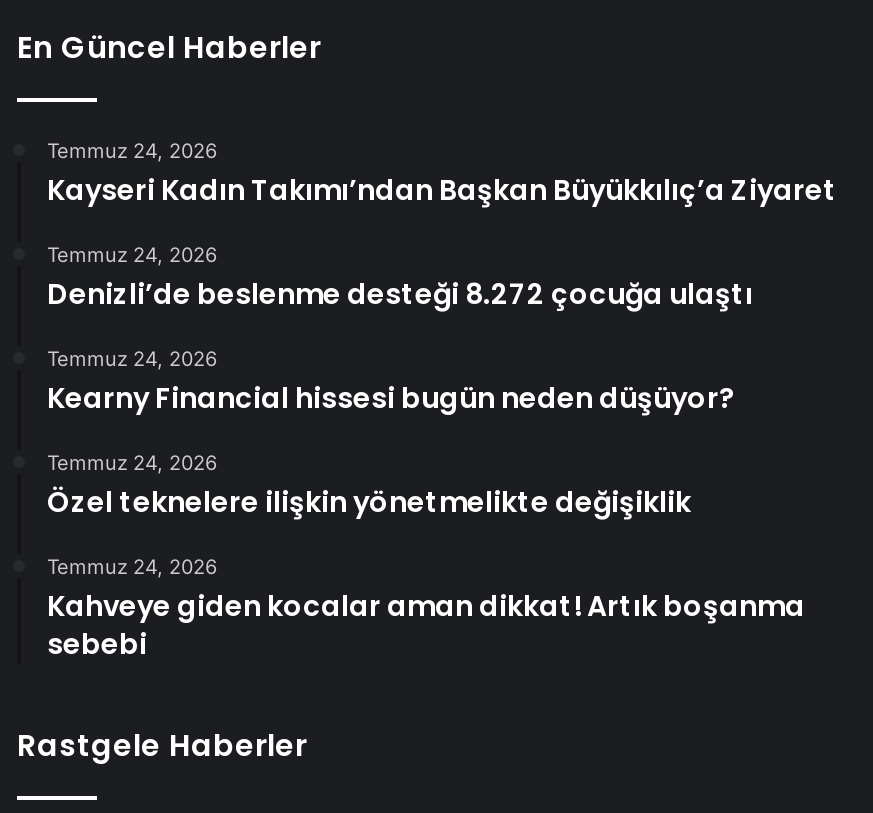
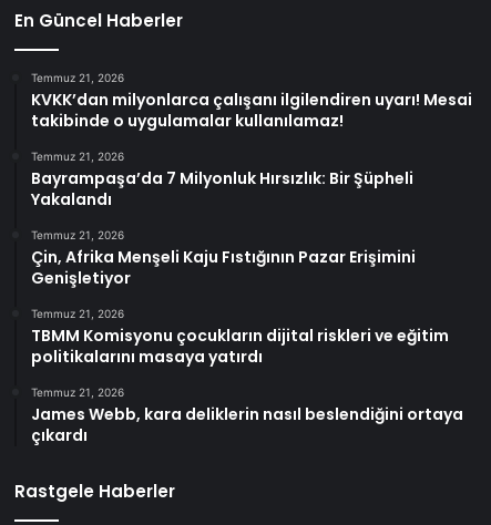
- Temmuz 24, 2026
- Kayseri Kadın Takımı’ndan Başkan Büyükkılıç’a Ziyaret
+ Temmuz 21, 2026
+ KVKK’dan milyonlarca çalışanı ilgilendiren uyarı! Mesai
+ takibinde o uygulamalar kullanılamaz!

- Temmuz 24, 2026
- Denizli’de beslenme desteği 8.272 çocuğa ulaştı
+ Temmuz 21, 2026
+ Bayrampaşa’da 7 Milyonluk Hırsızlık: Bir Şüpheli
+ Yakalandı

- Temmuz 24, 2026
- Kearny Financial hissesi bugün neden düşüyor?
+ Temmuz 21, 2026
+ Çin, Afrika Menşeli Kaju Fıstığının Pazar Erişimini
+ Genişletiyor

- Temmuz 24, 2026
- Özel teknelere ilişkin yönetmelikte değişiklik
+ Temmuz 21, 2026
+ TBMM Komisyonu çocukların dijital riskleri ve eğitim
+ politikalarını masaya yatırdı

- Temmuz 24, 2026
- Kahveye giden kocalar aman dikkat! Artık boşanma
- sebebi
+ Temmuz 21, 2026
+ James Webb, kara deliklerin nasıl beslendiğini ortaya
+ çıkardı
